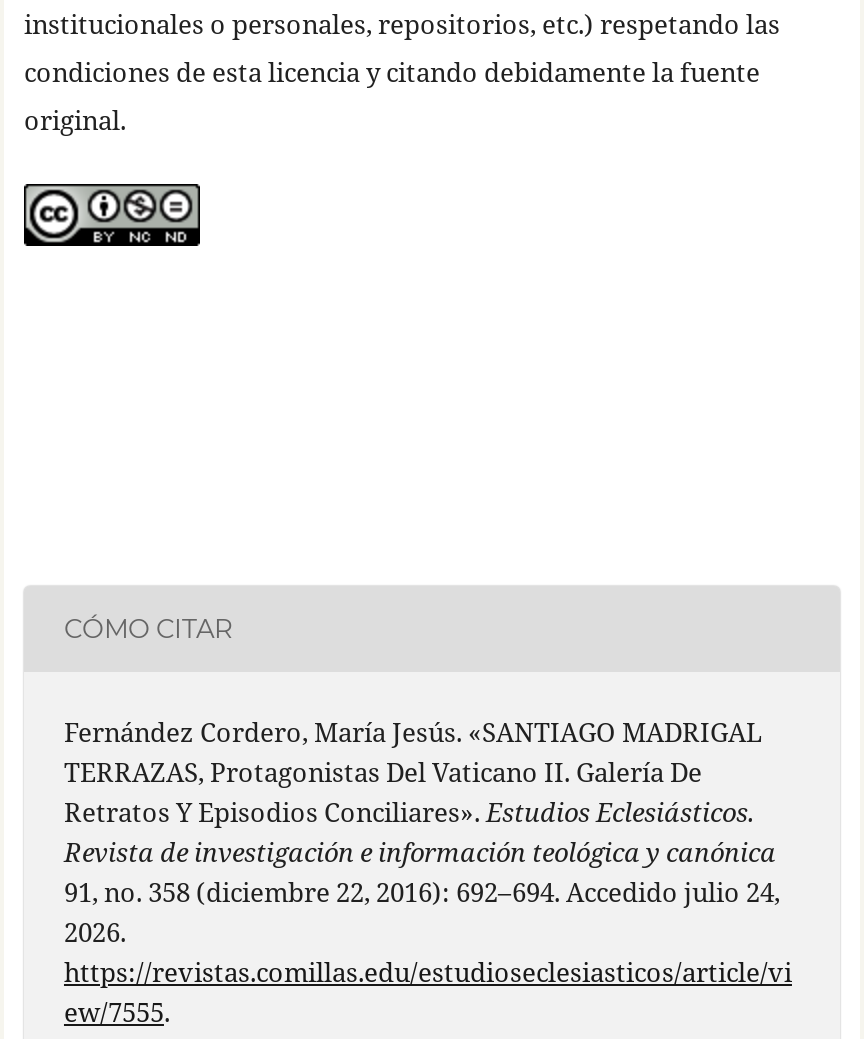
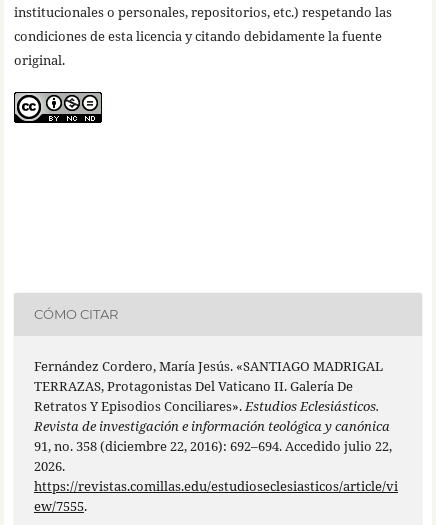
- 91, no. 358 (diciembre 22, 2016): 692–694. Accedido julio 24,
+ 91, no. 358 (diciembre 22, 2016): 692–694. Accedido julio 22,
